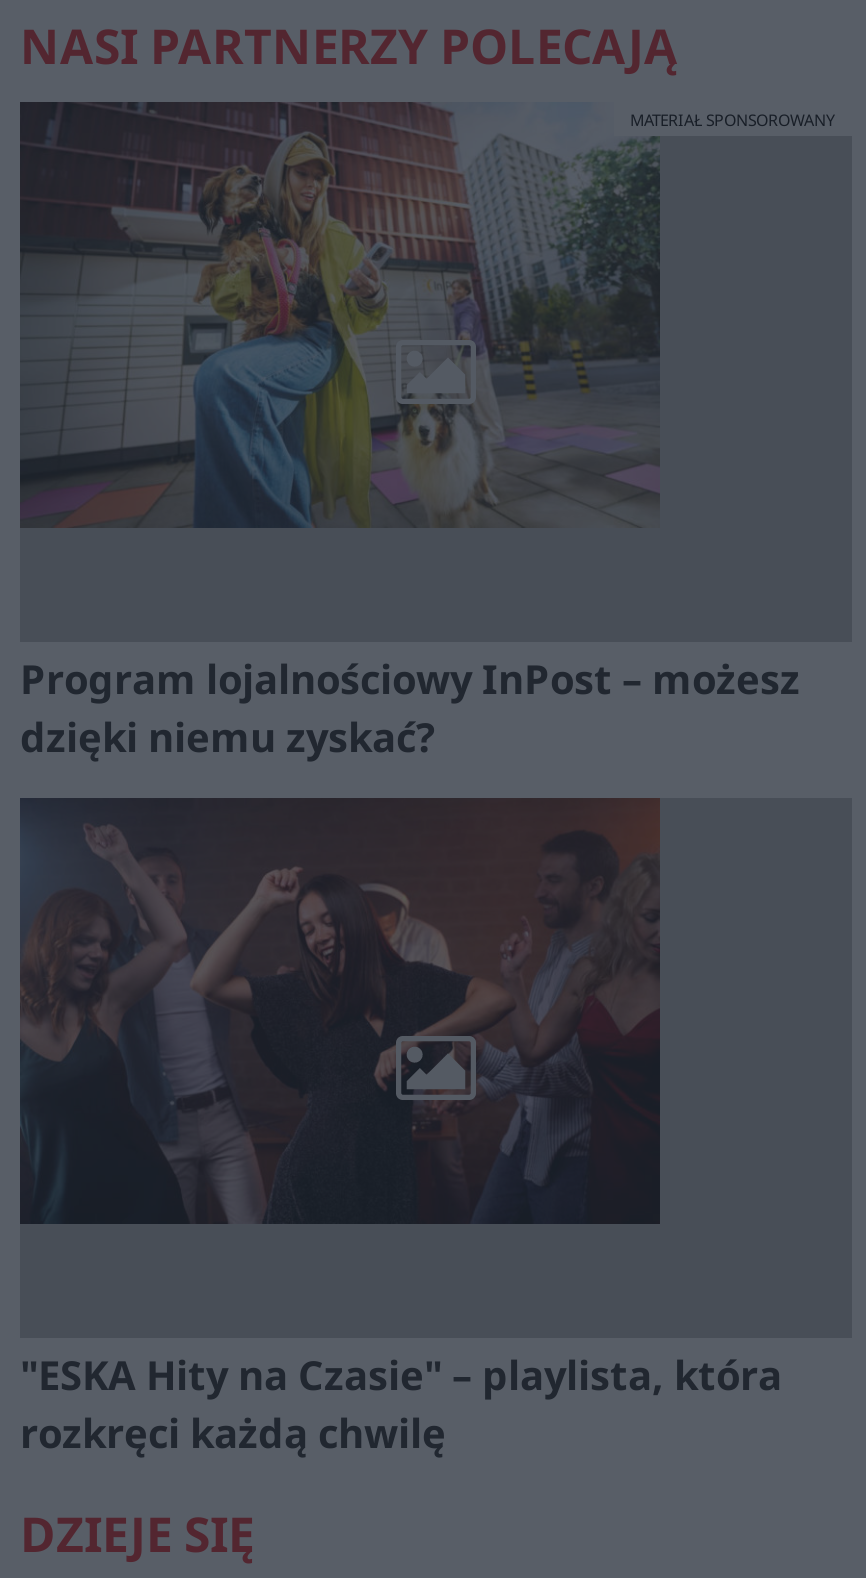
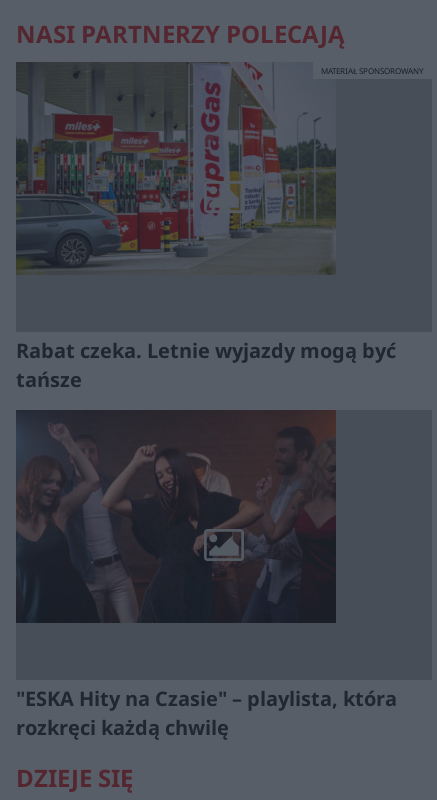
- [image]
+ [image]

- Program lojalnościowy InPost – możesz
- dzięki niemu zyskać?
+ Rabat czeka. Letnie wyjazdy mogą być
+ tańsze
